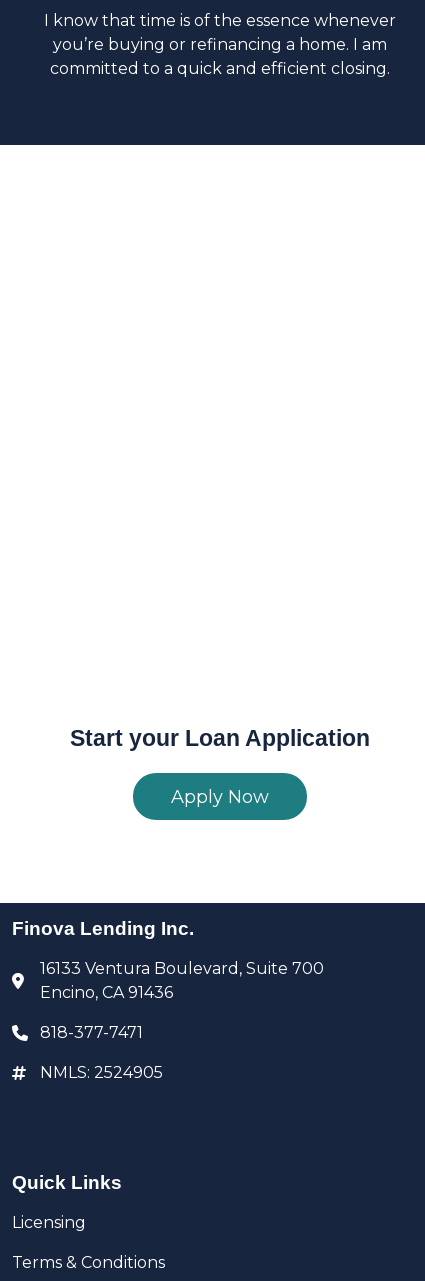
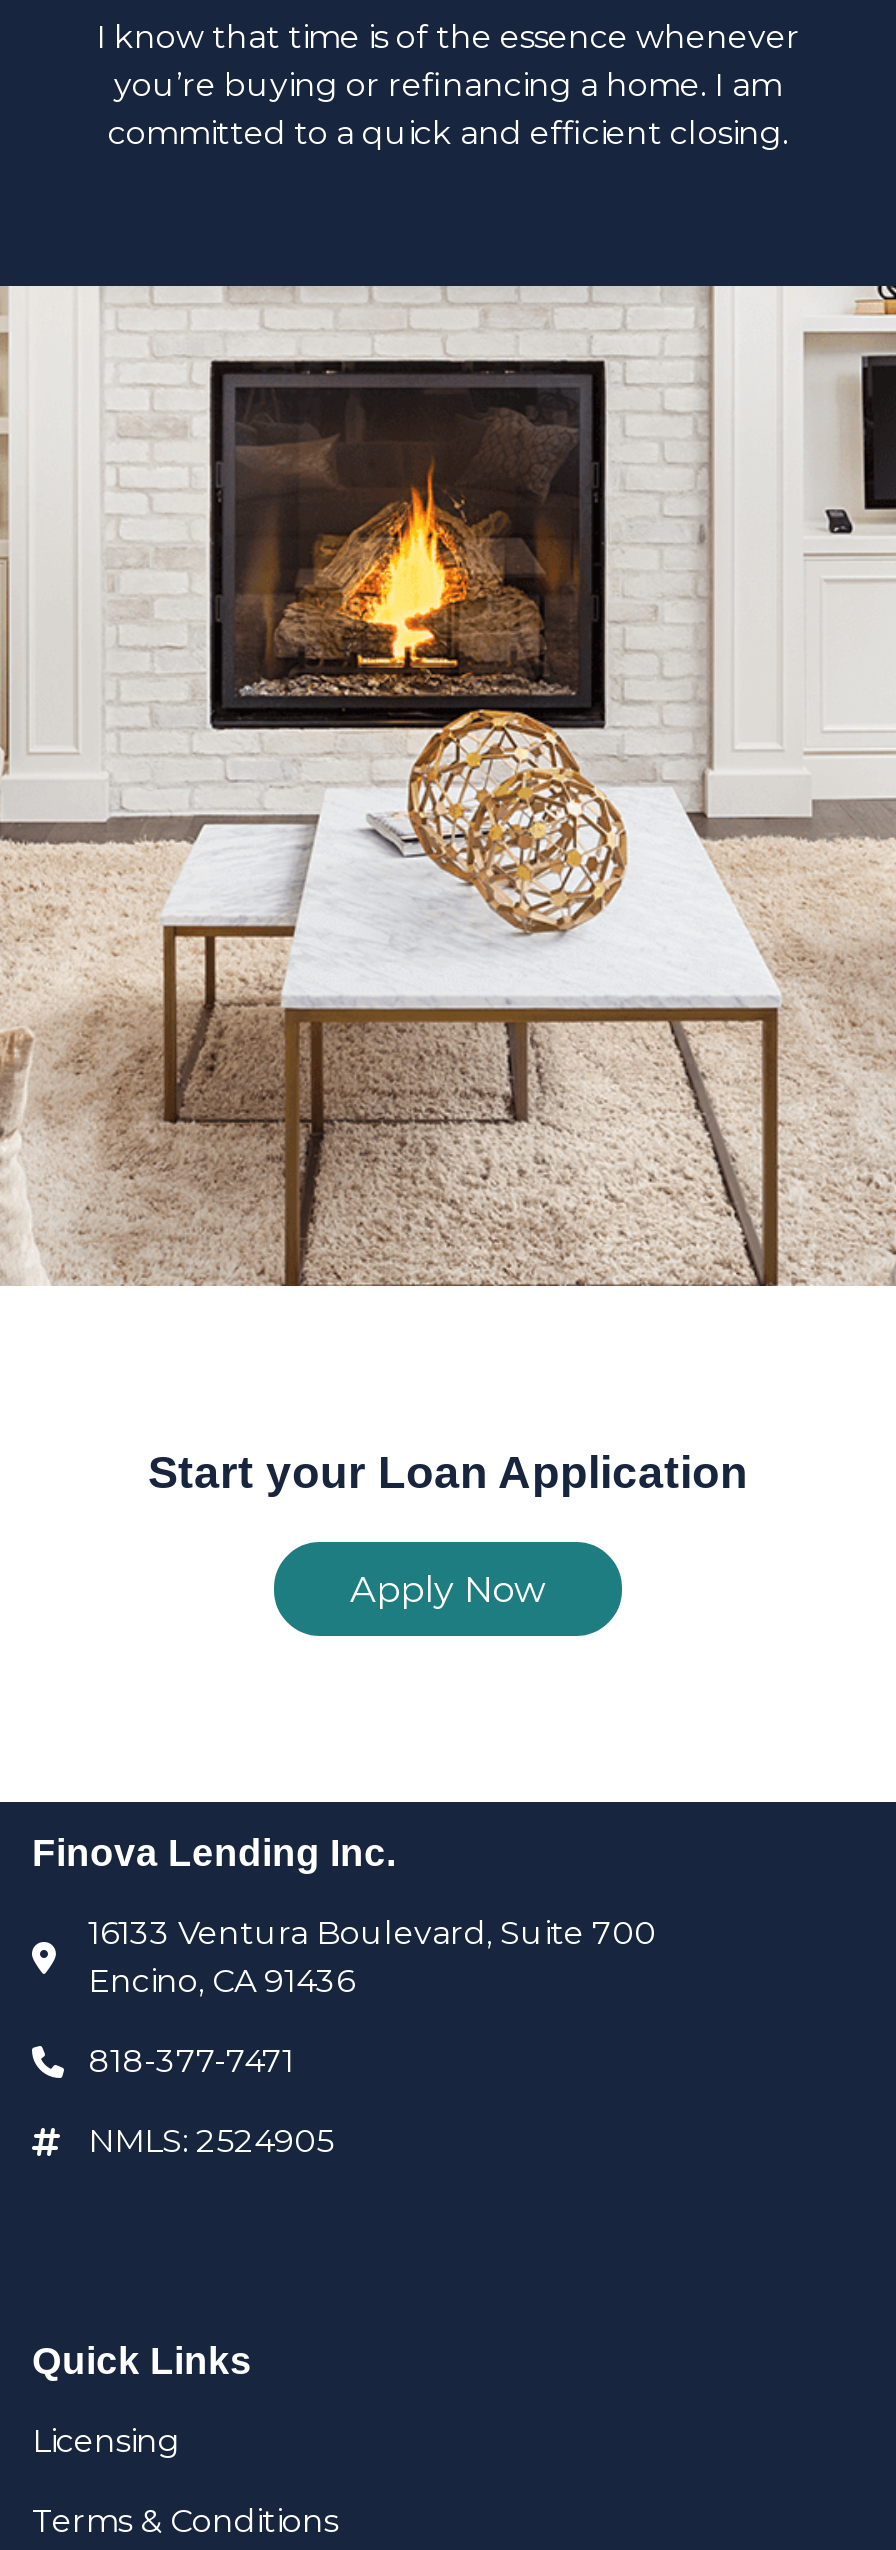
+ [image]
